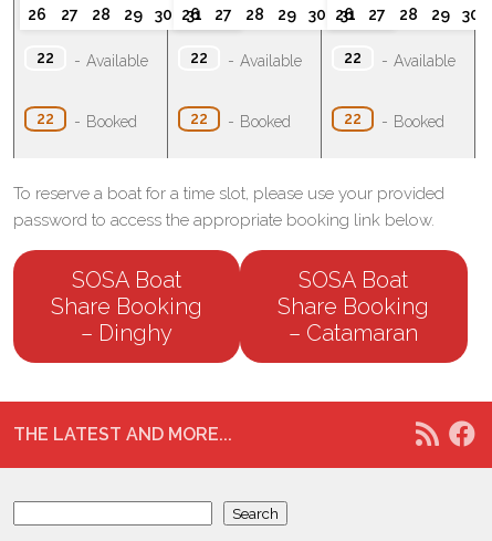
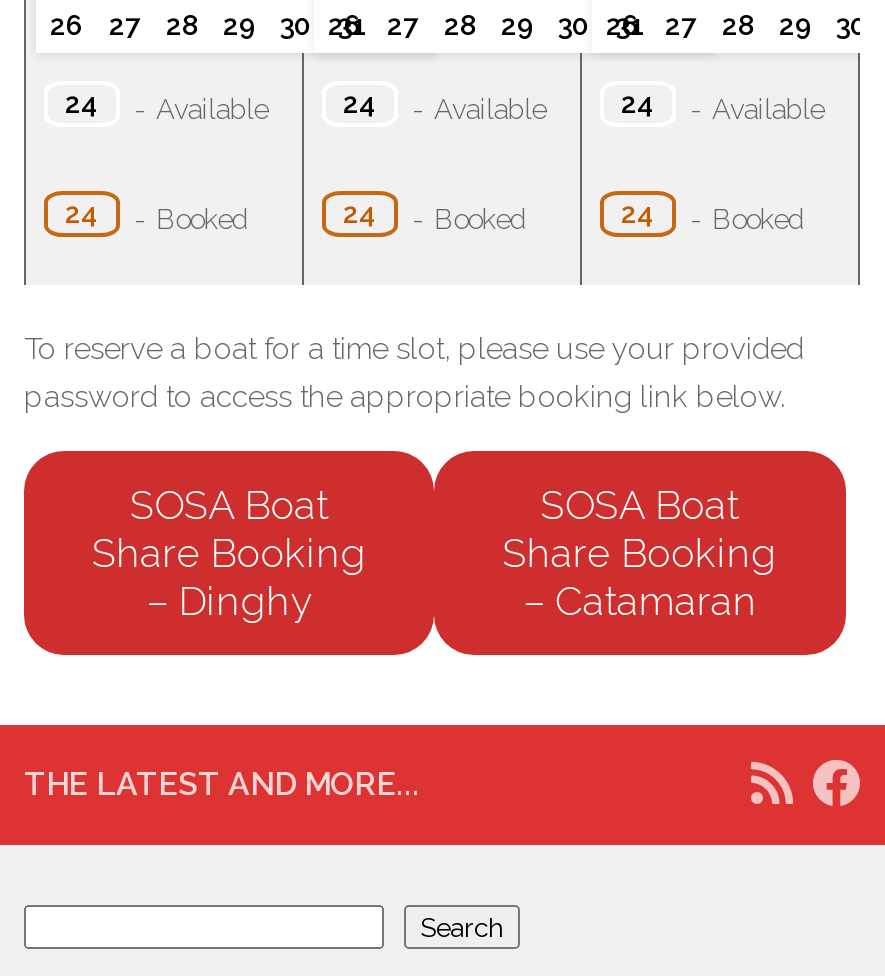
- 22 - Available
+ 24 - Available

- 22 - Available
+ 24 - Available

- 22 - Available
+ 24 - Available

- 22 - Booked
+ 24 - Booked

- 22 - Booked
+ 24 - Booked

- 22 - Booked
+ 24 - Booked
